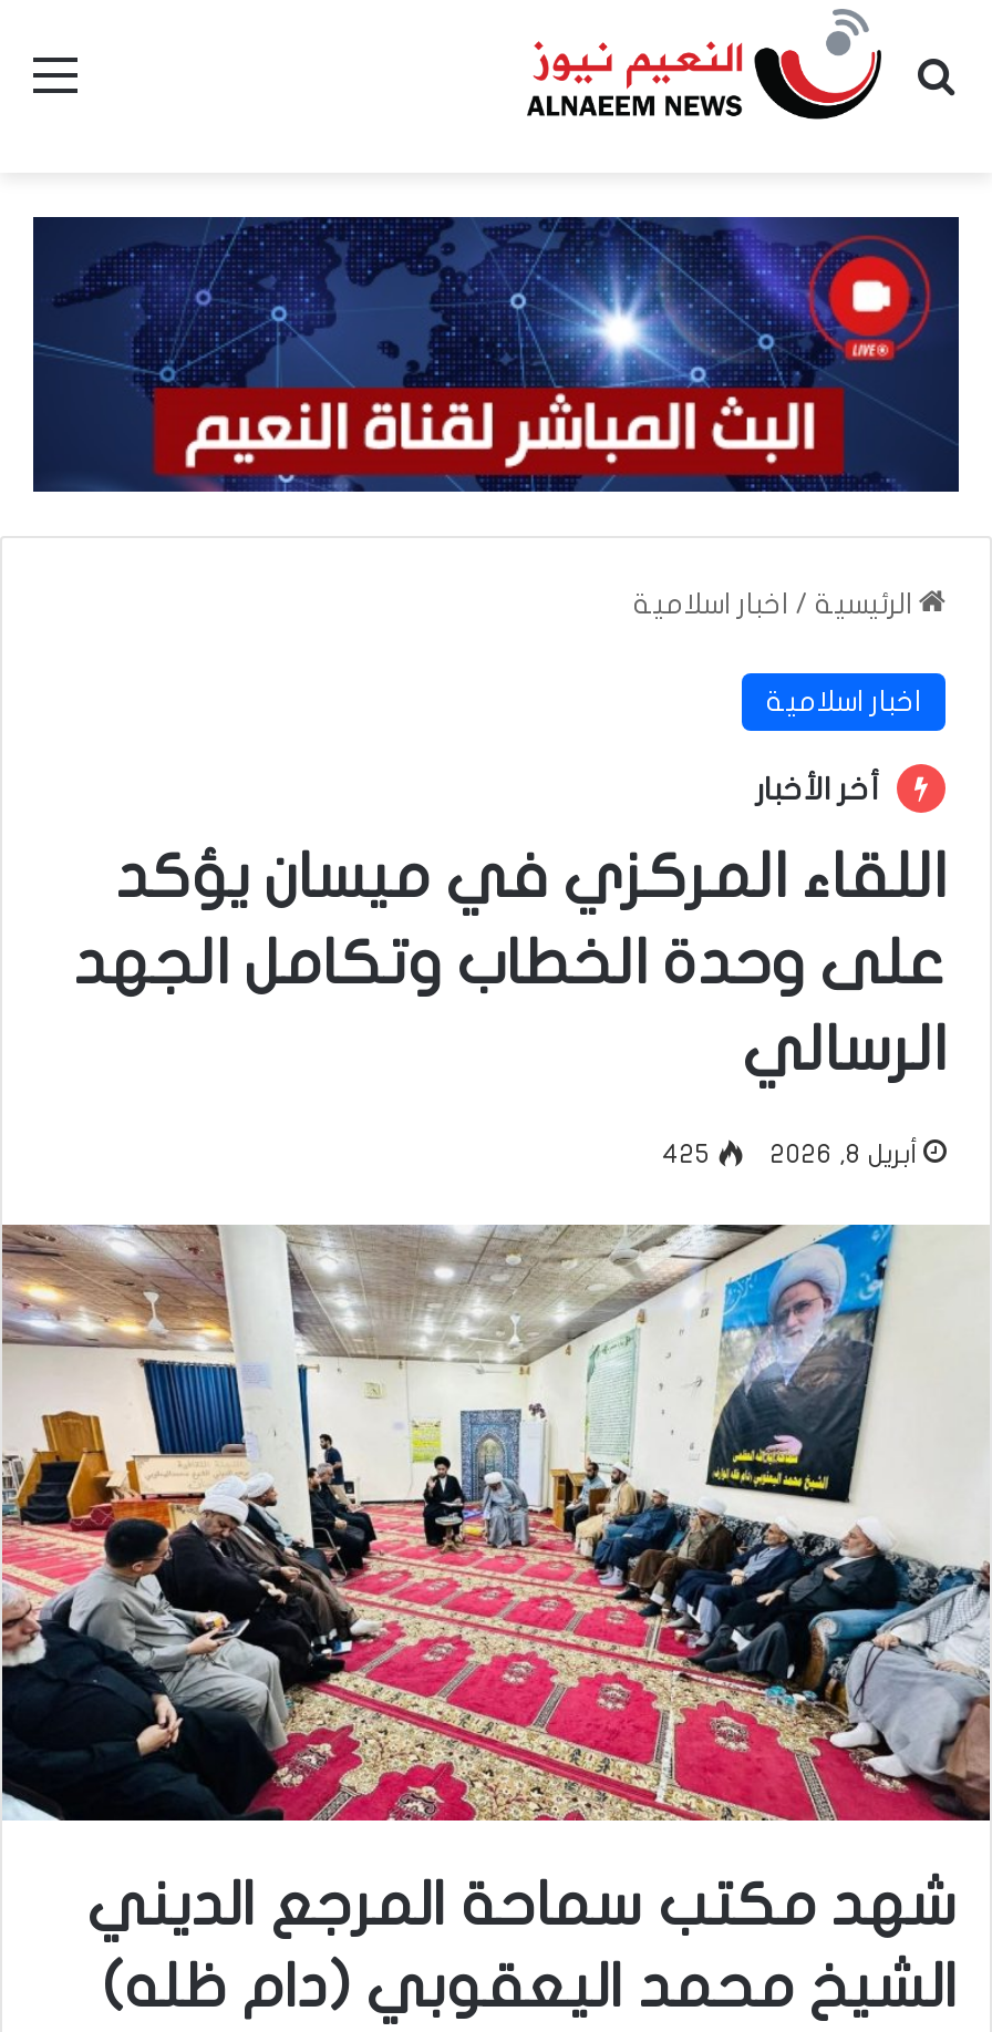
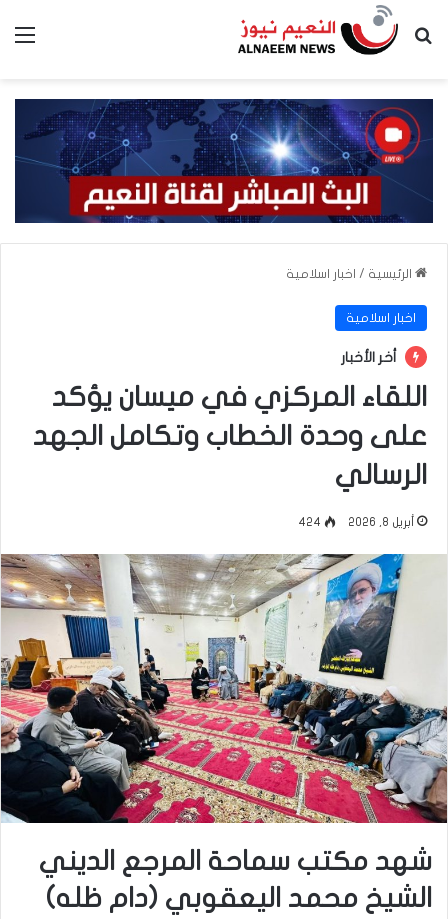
- 425
+ 424
